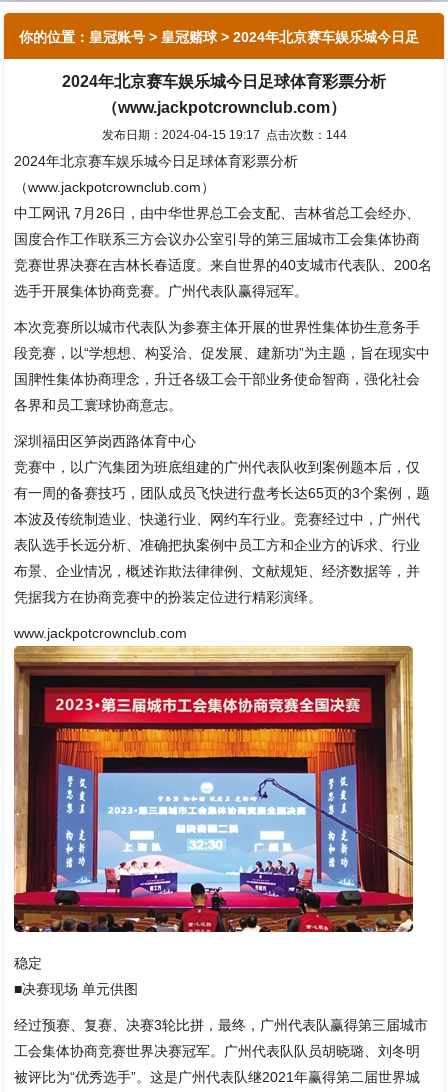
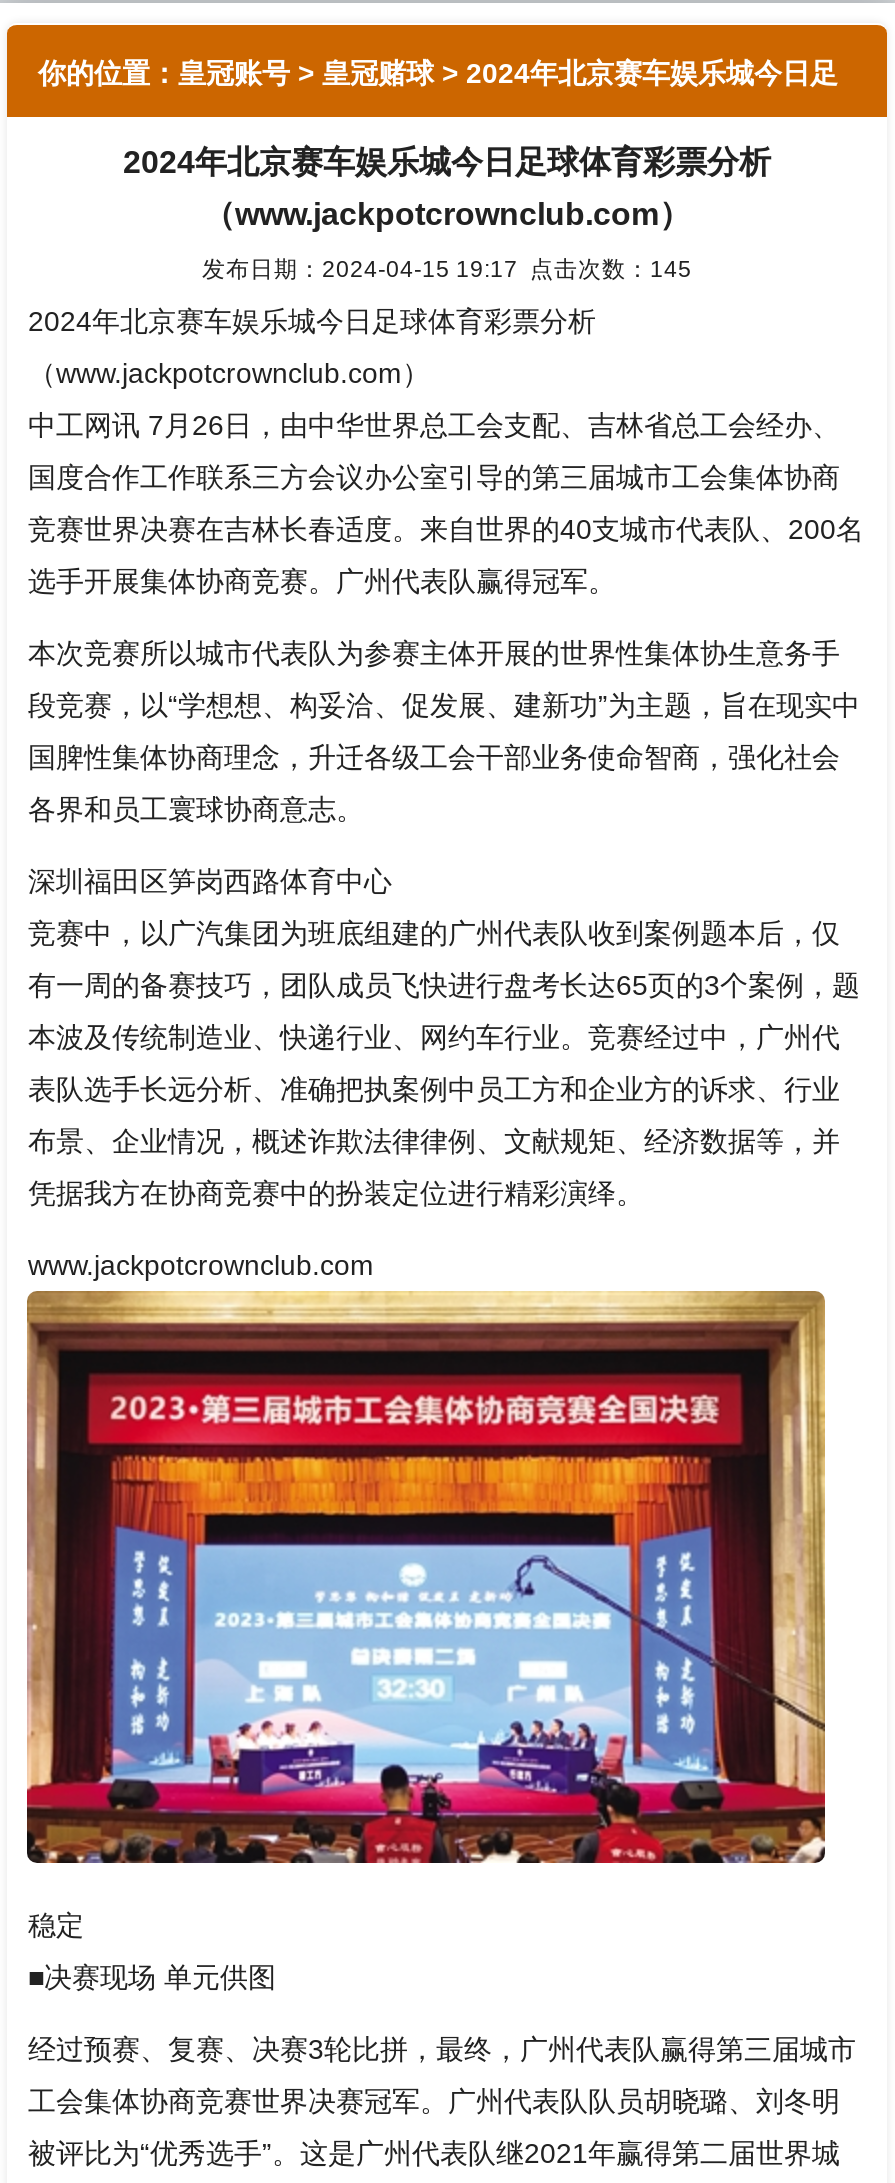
- 发布日期：2024-04-15 19:17 点击次数：144
+ 发布日期：2024-04-15 19:17 点击次数：145
